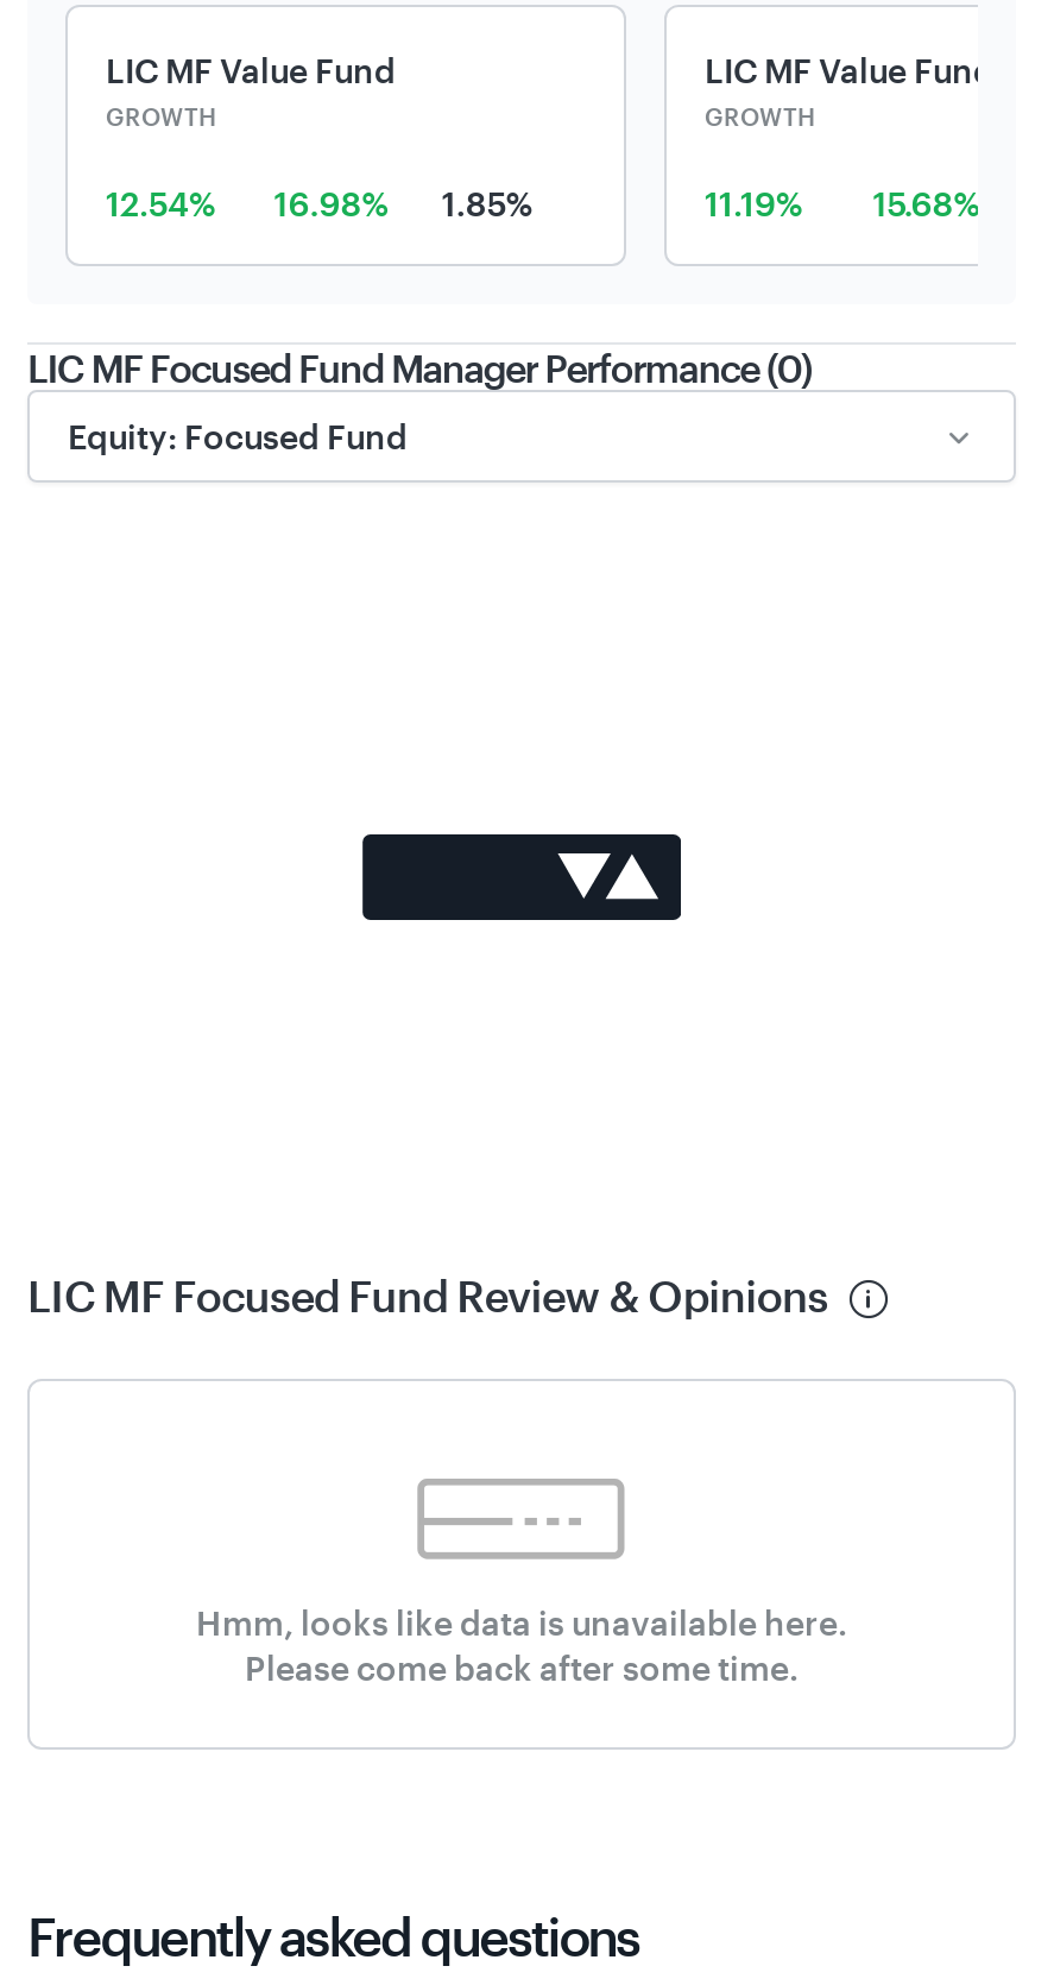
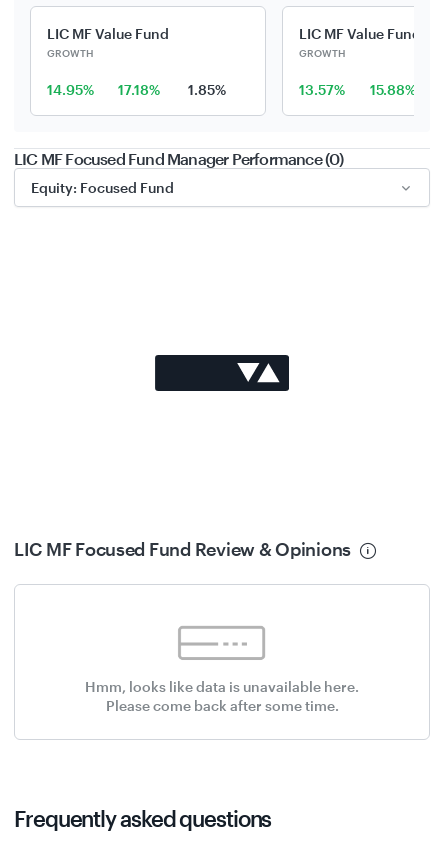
- 12.54%
+ 14.95%

- 16.98%
+ 17.18%

- 11.19%
+ 13.57%

- 15.68%
+ 15.88%
